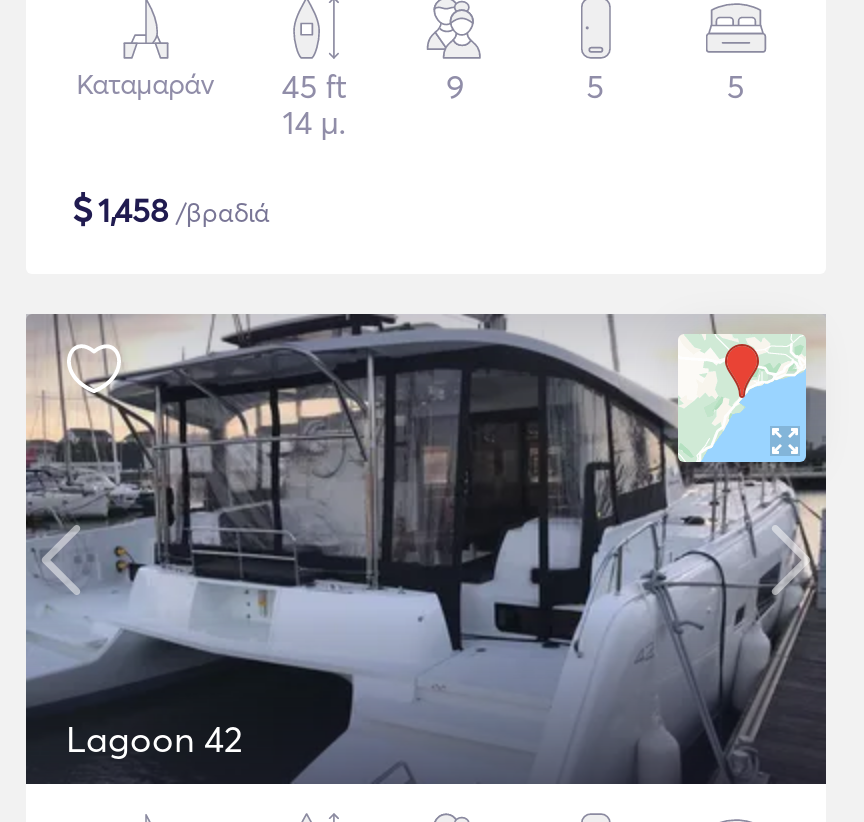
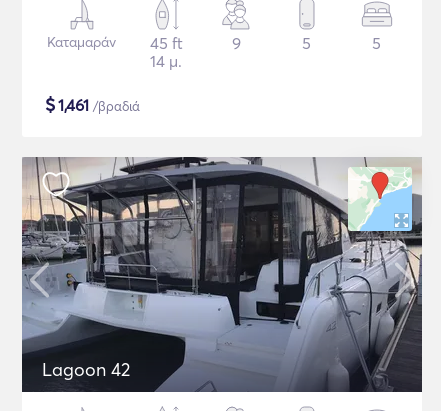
- $1,458 /βραδιά
+ $1,461 /βραδιά
